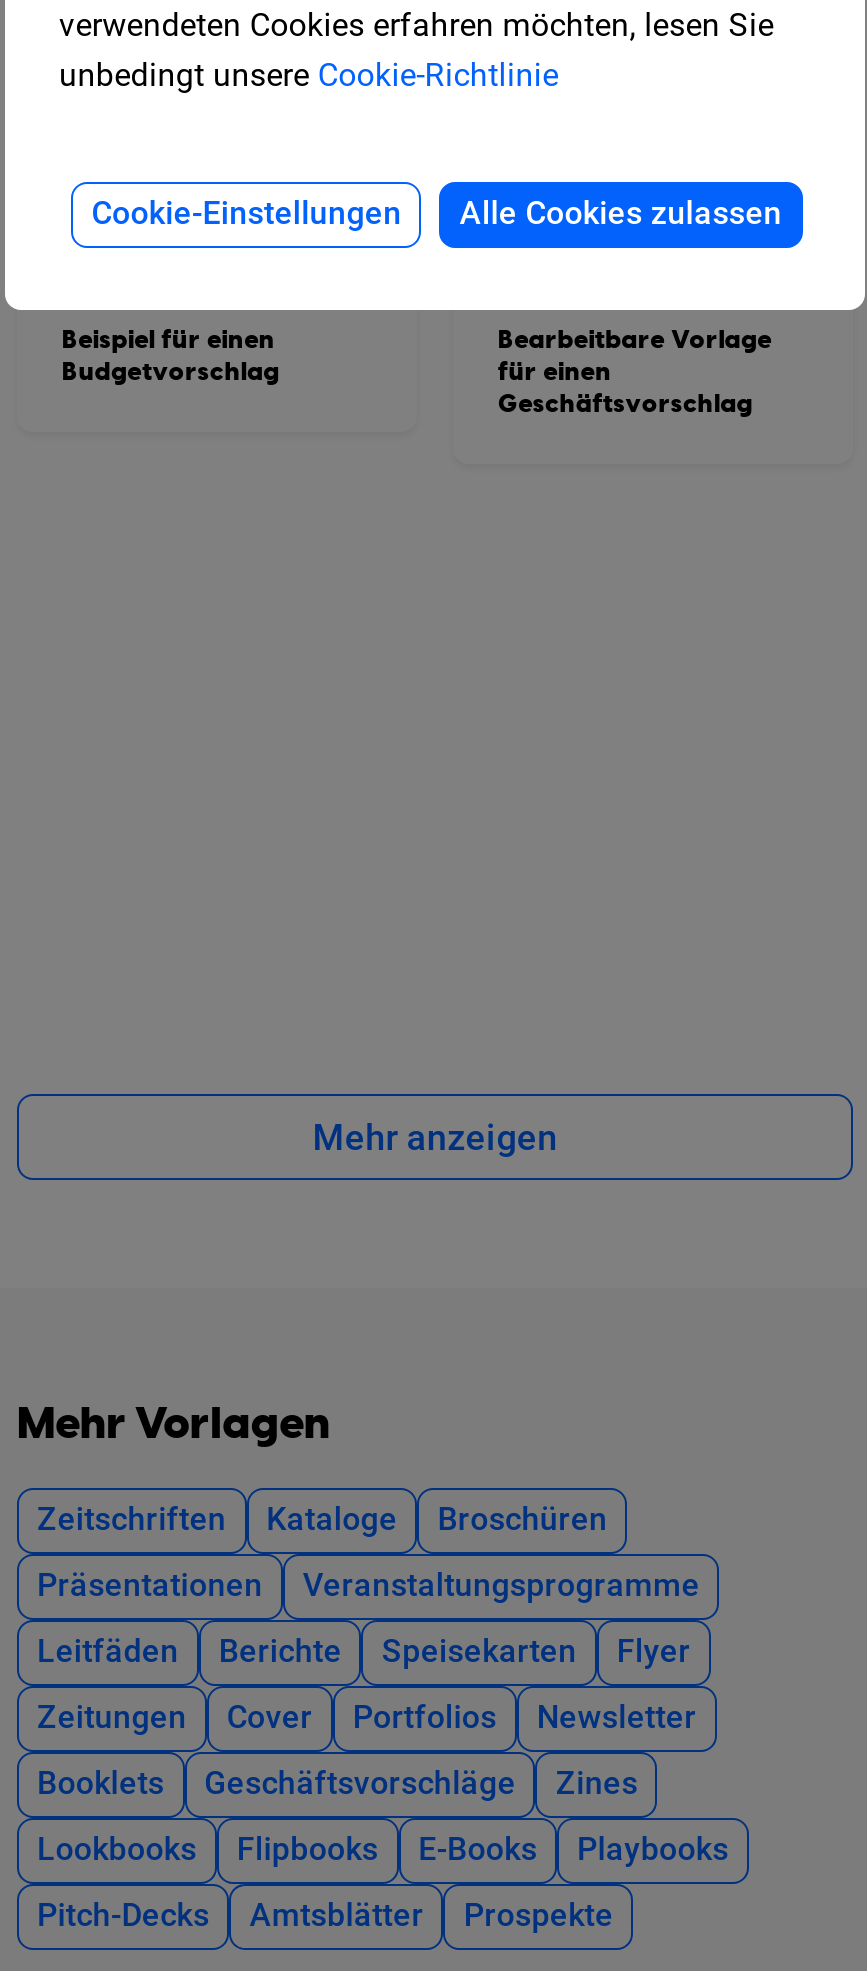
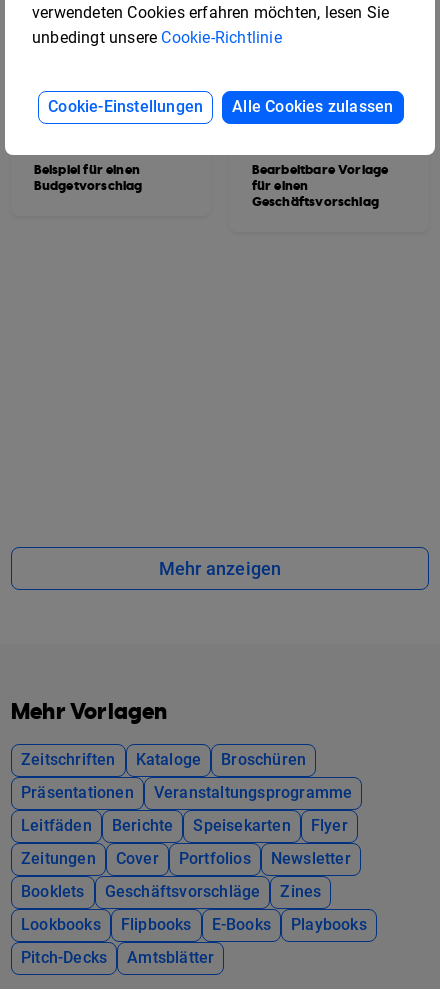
- Prospekte
